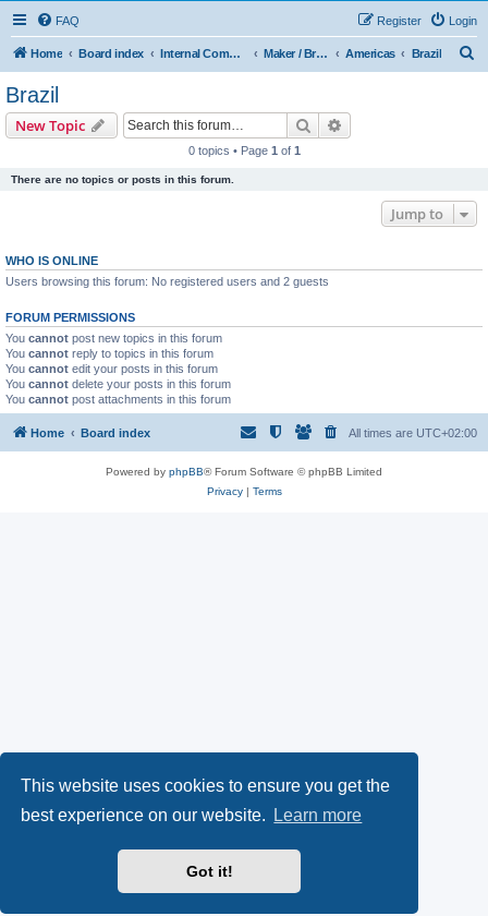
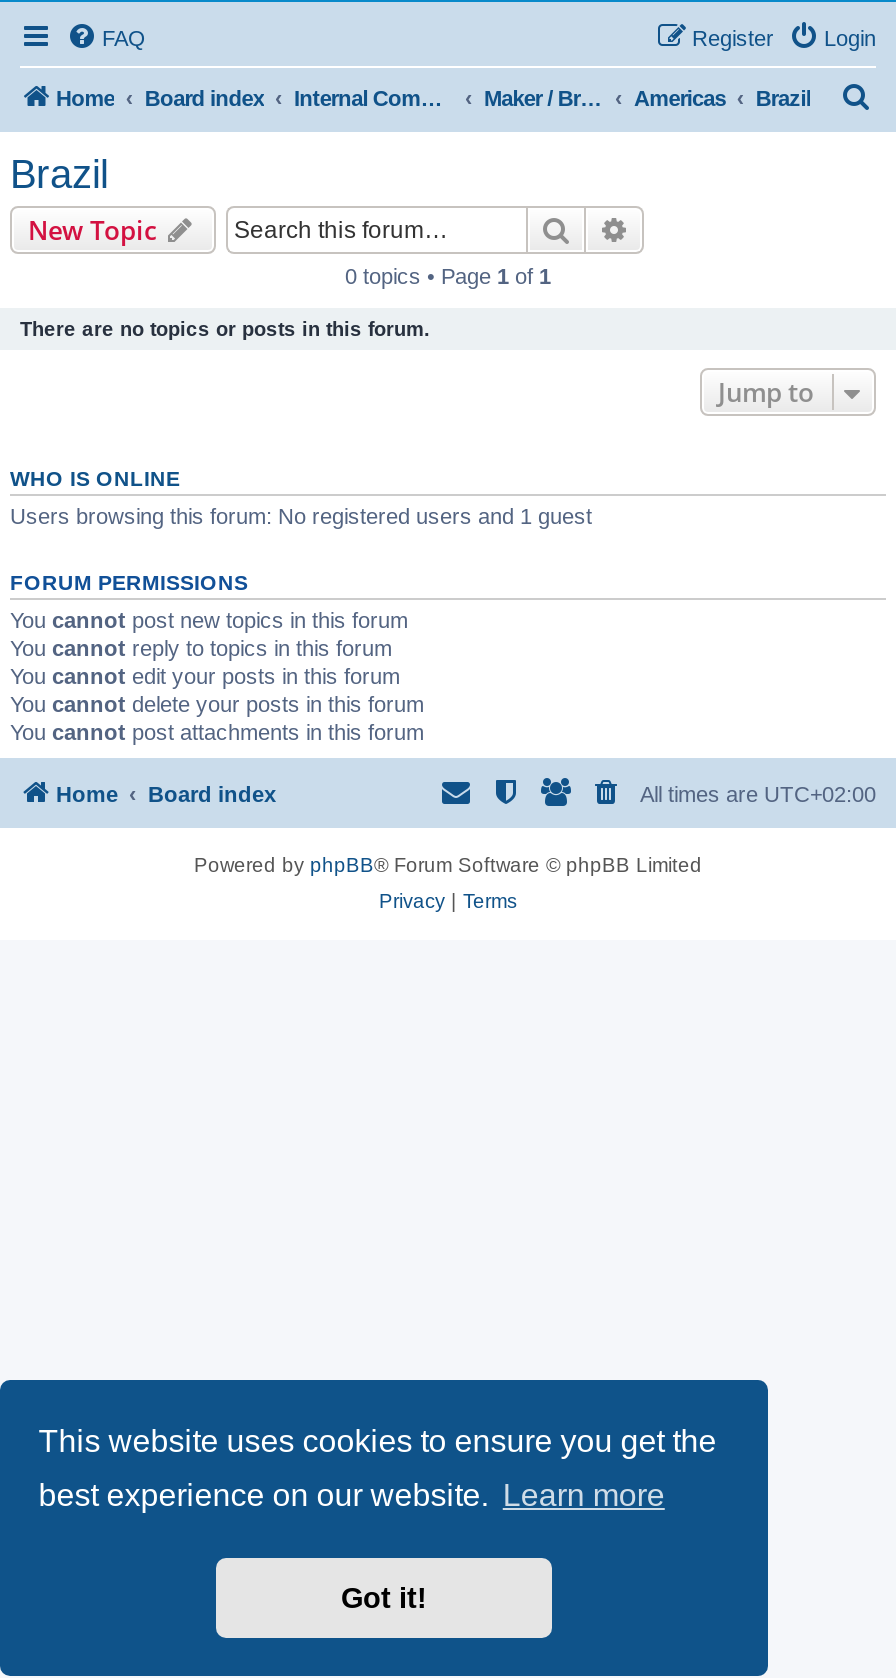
- Users browsing this forum: No registered users and 2 guests
+ Users browsing this forum: No registered users and 1 guest
